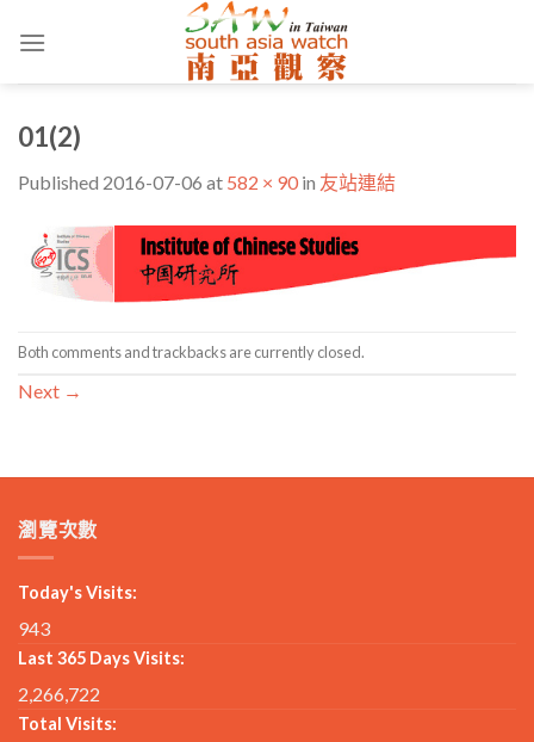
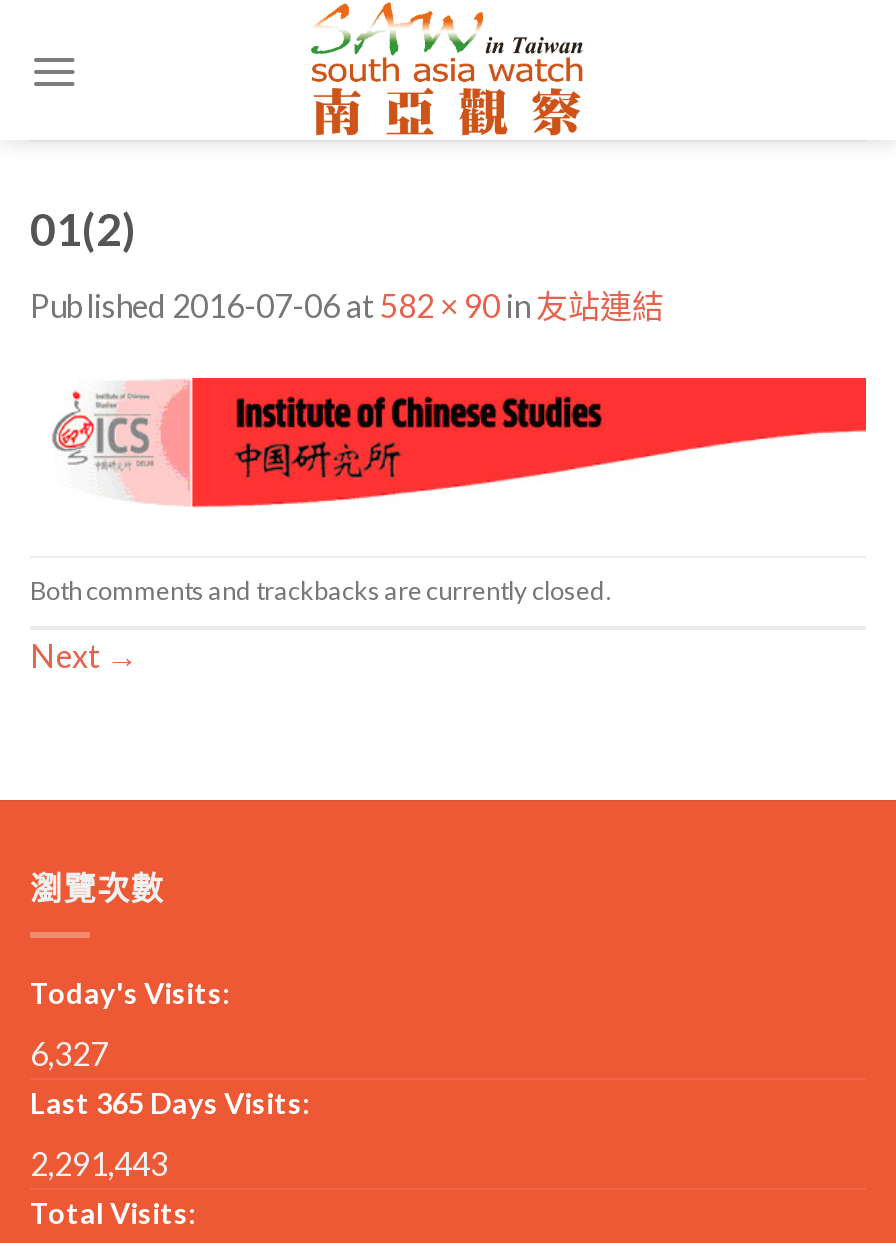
- 943
+ 6,327

- 2,266,722
+ 2,291,443
